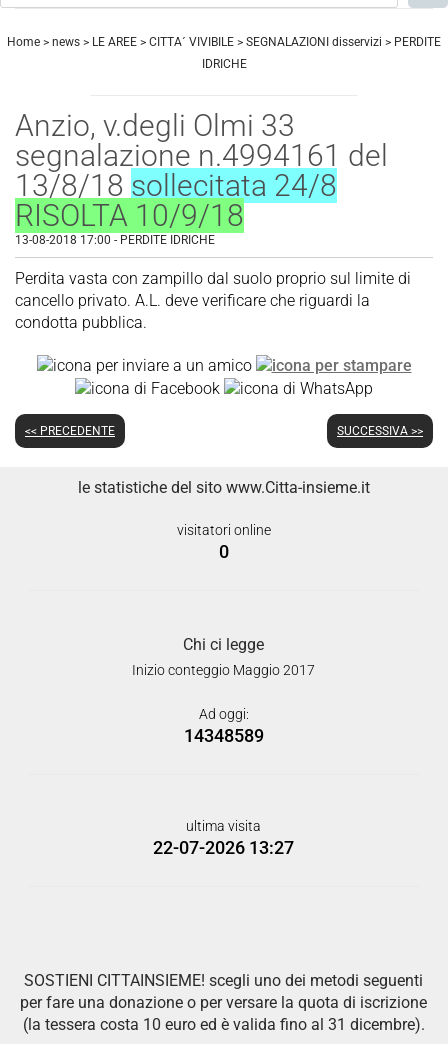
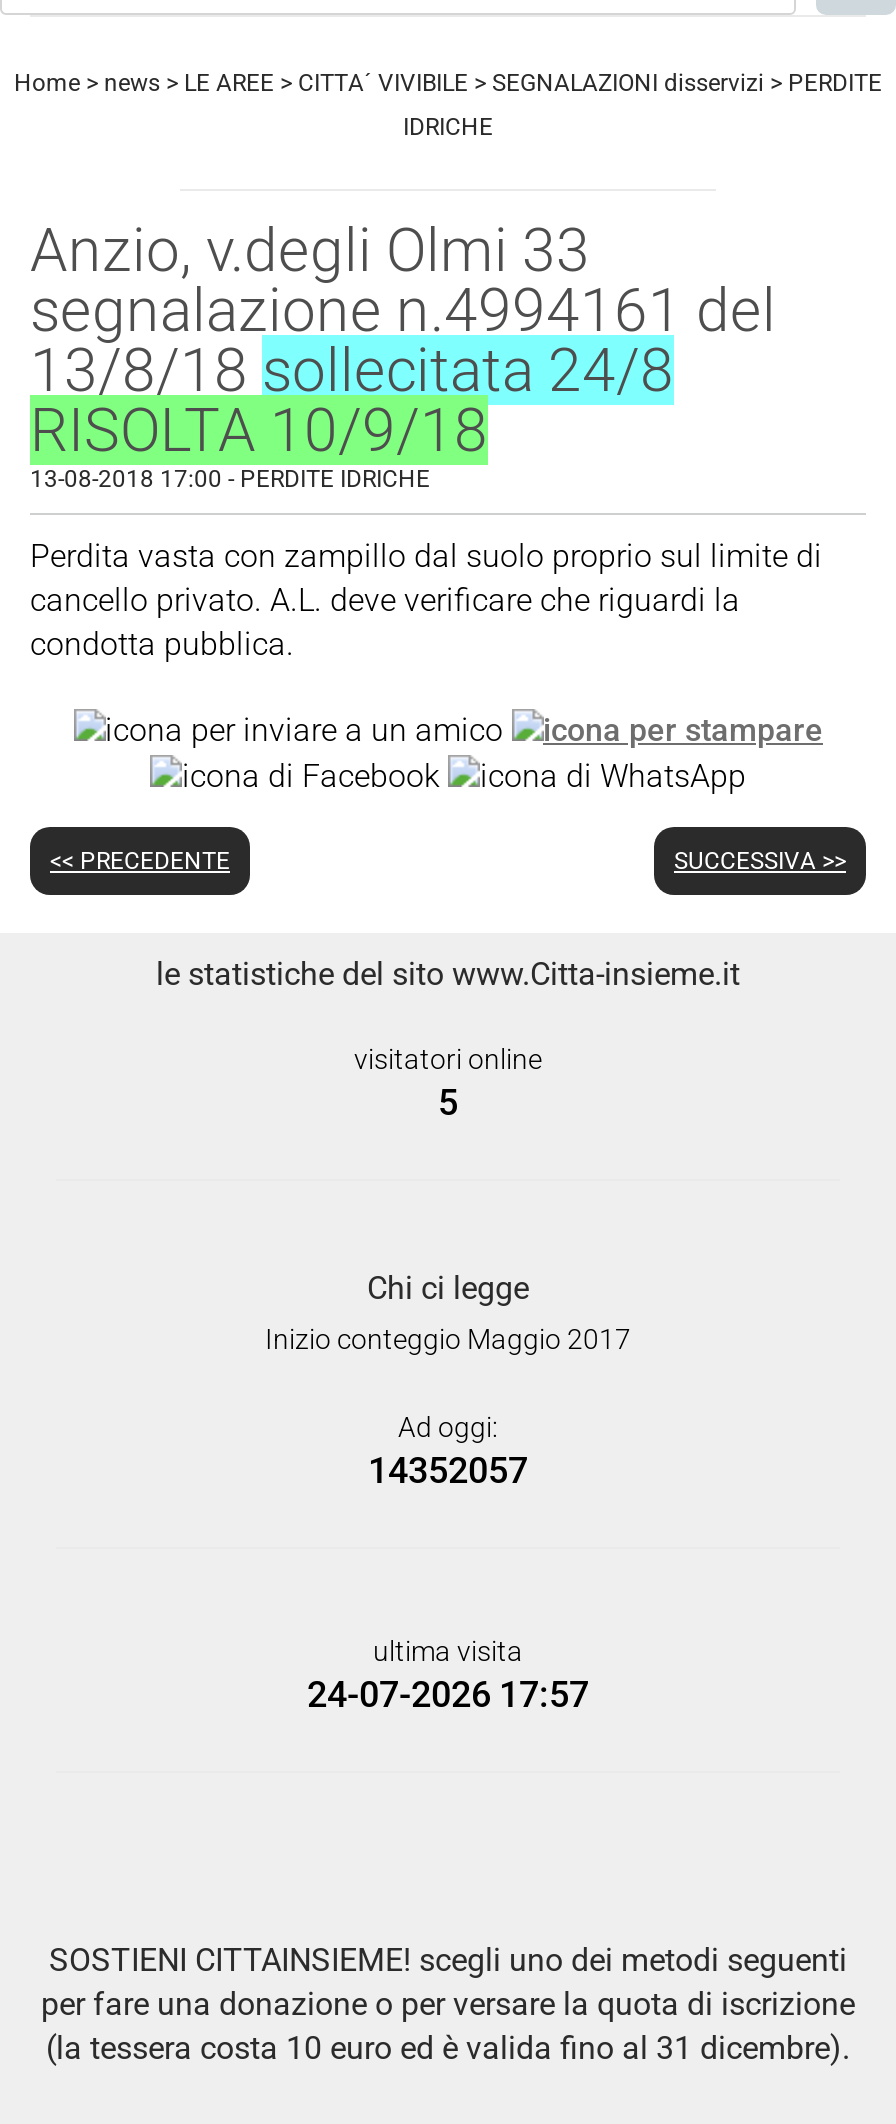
- 0
+ 5

- 14348589
+ 14352057

- 22-07-2026 13:27
+ 24-07-2026 17:57
